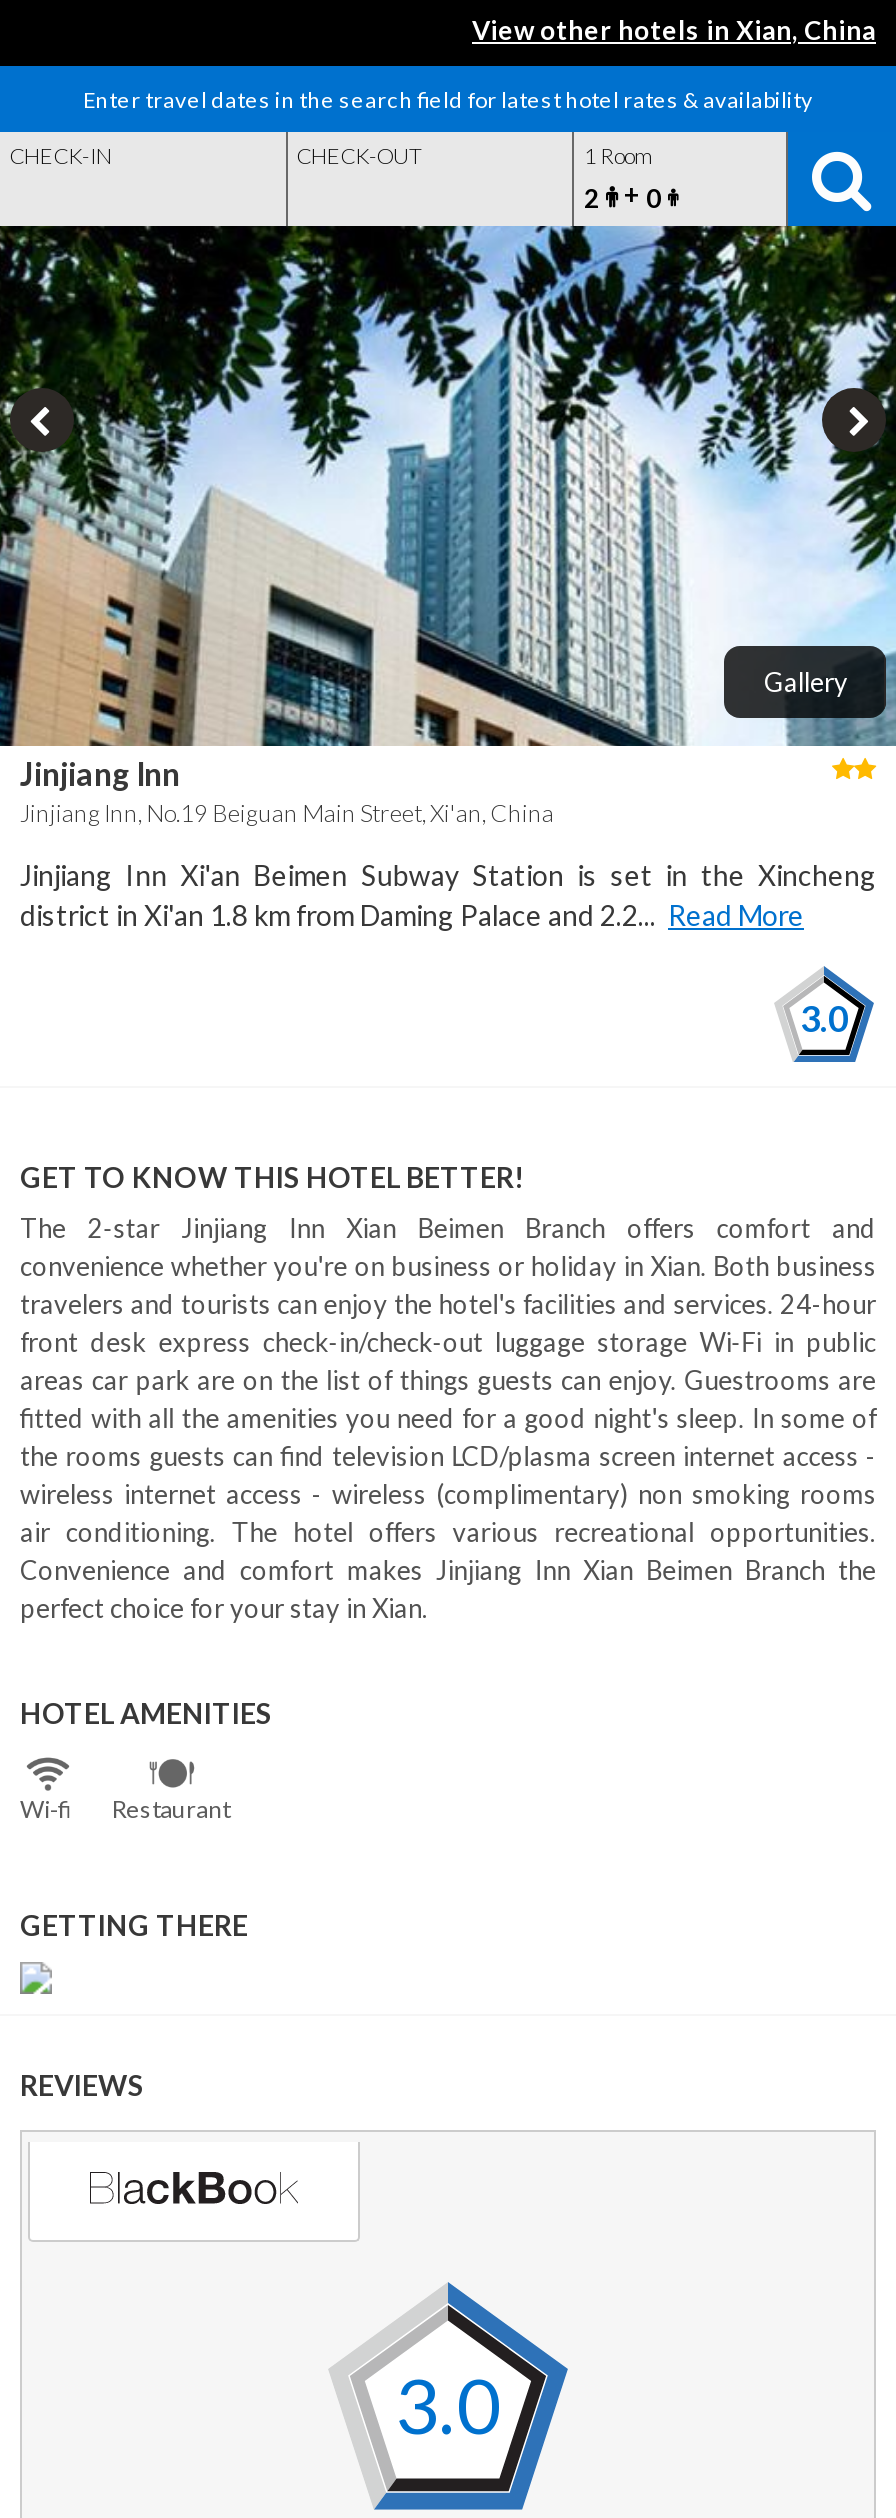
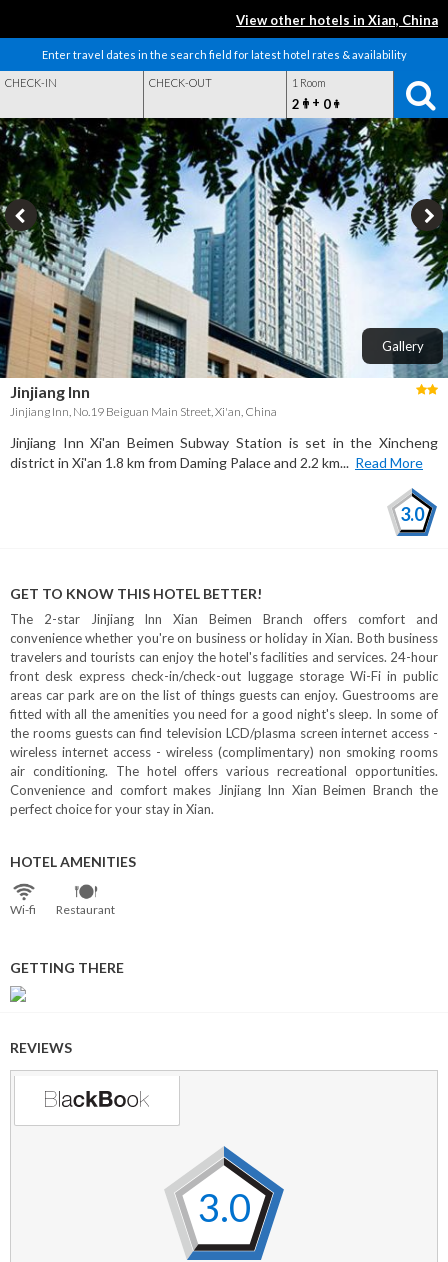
- district in Xi'an 1.8 km from Daming Palace and 2.2... Read More
+ district in Xi'an 1.8 km from Daming Palace and 2.2 km... Read More
